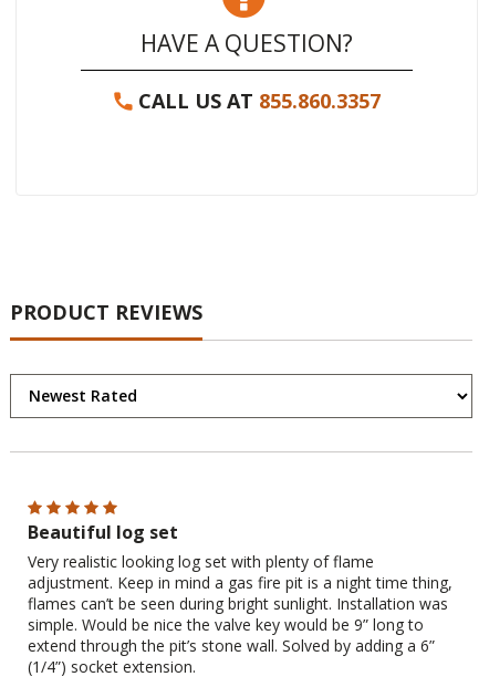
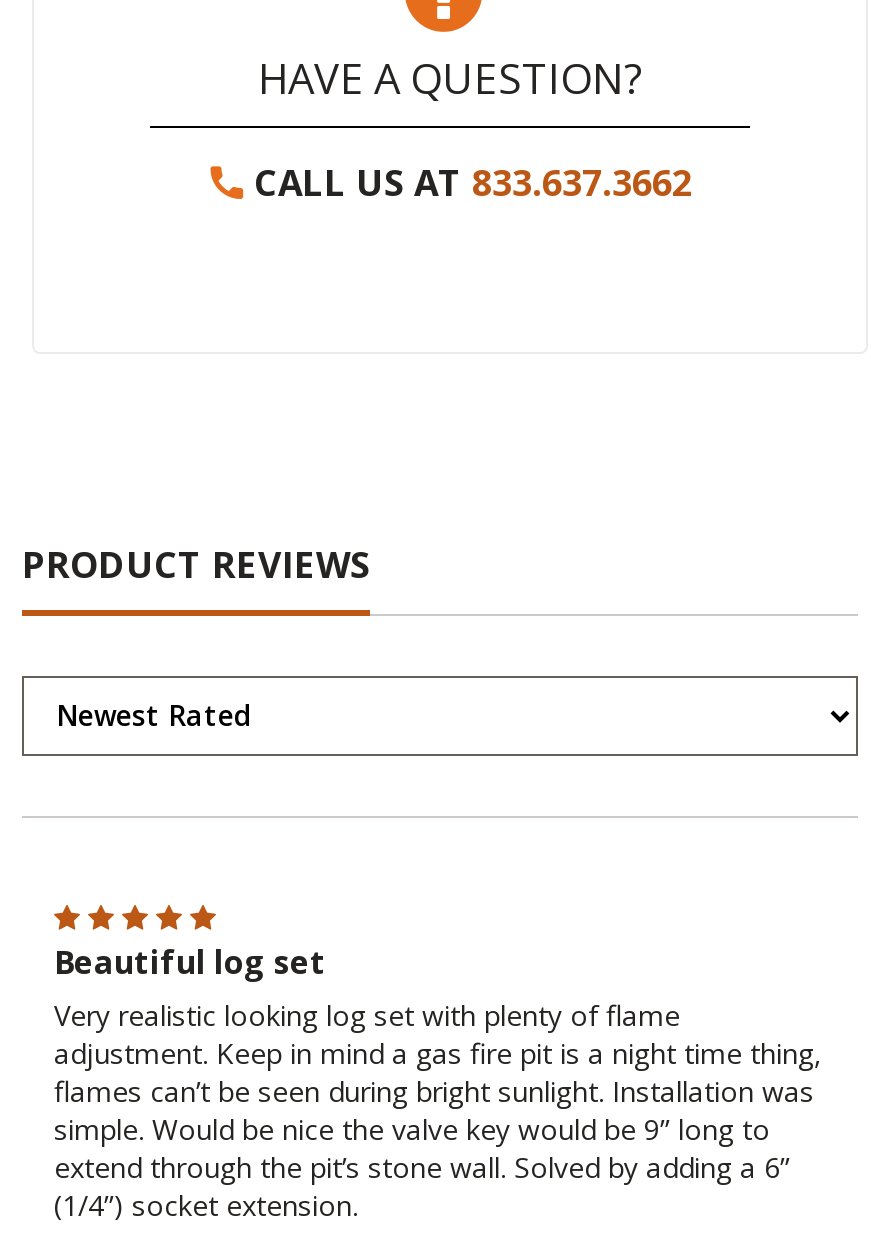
- CALL US AT 855.860.3357
+ CALL US AT 833.637.3662
